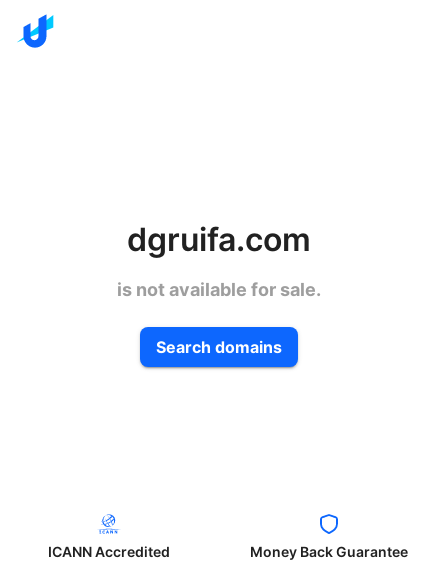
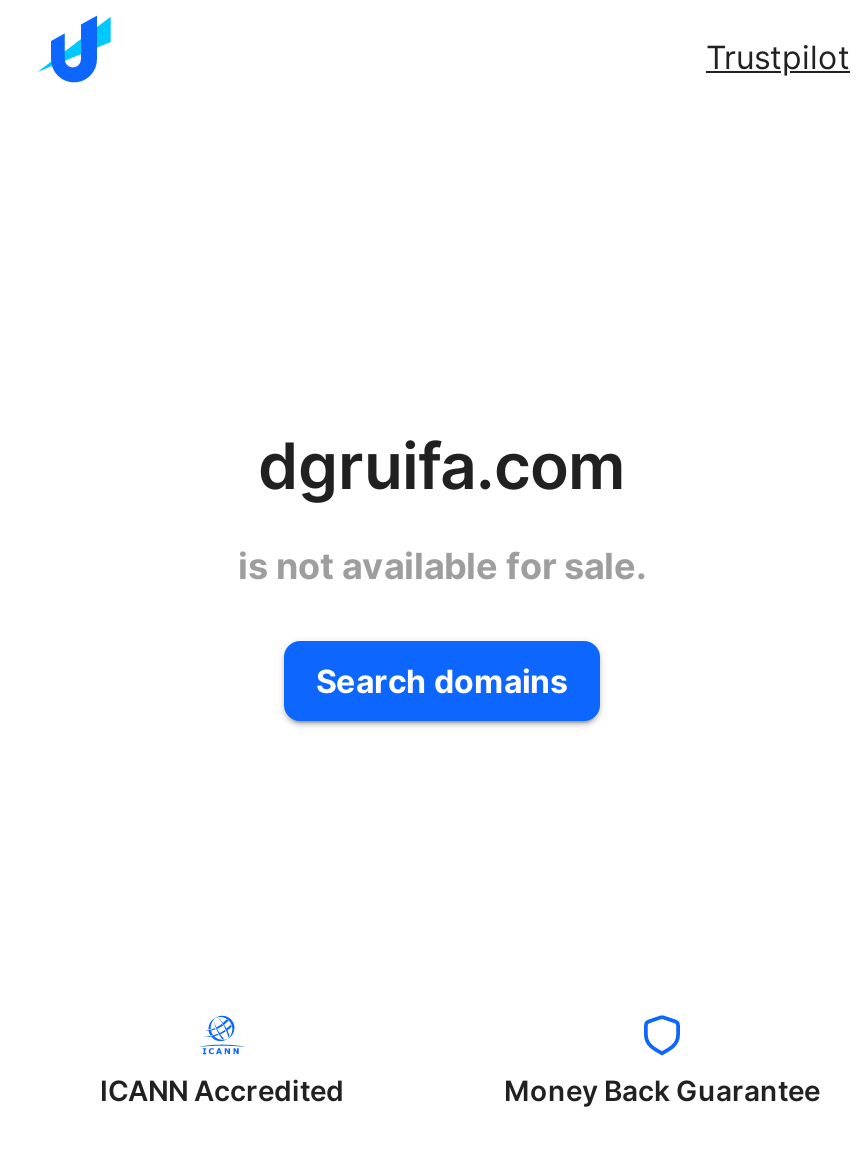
+ Trustpilot
